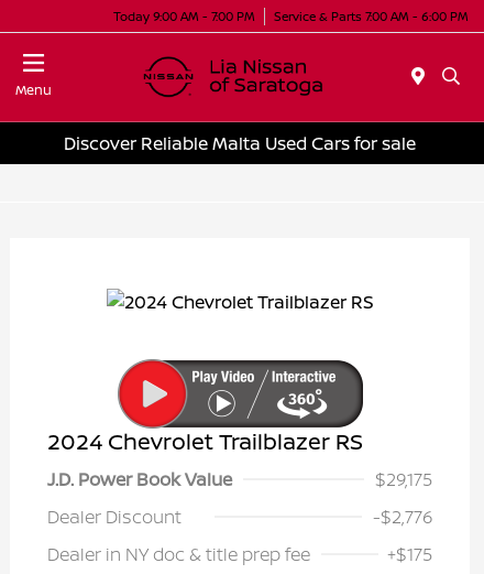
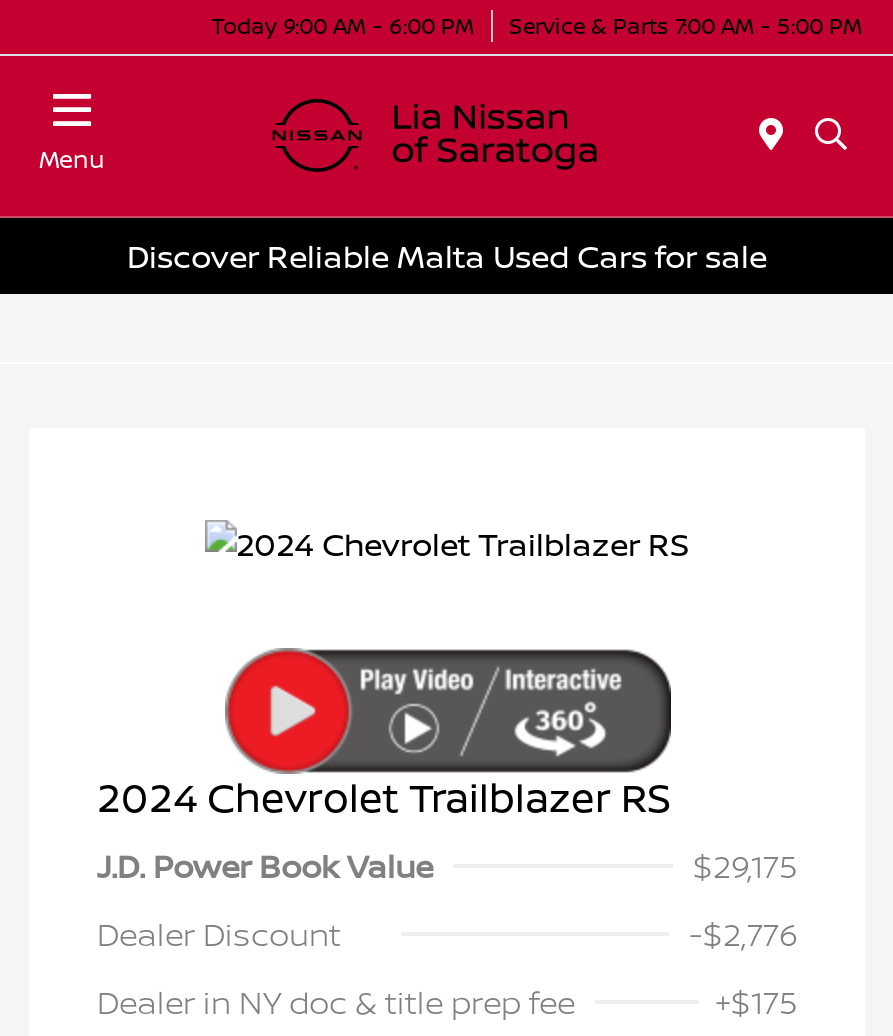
- Today 9:00 AM - 7:00 PM
+ Today 9:00 AM - 6:00 PM

- Service & Parts 7:00 AM - 6:00 PM
+ Service & Parts 7:00 AM - 5:00 PM
